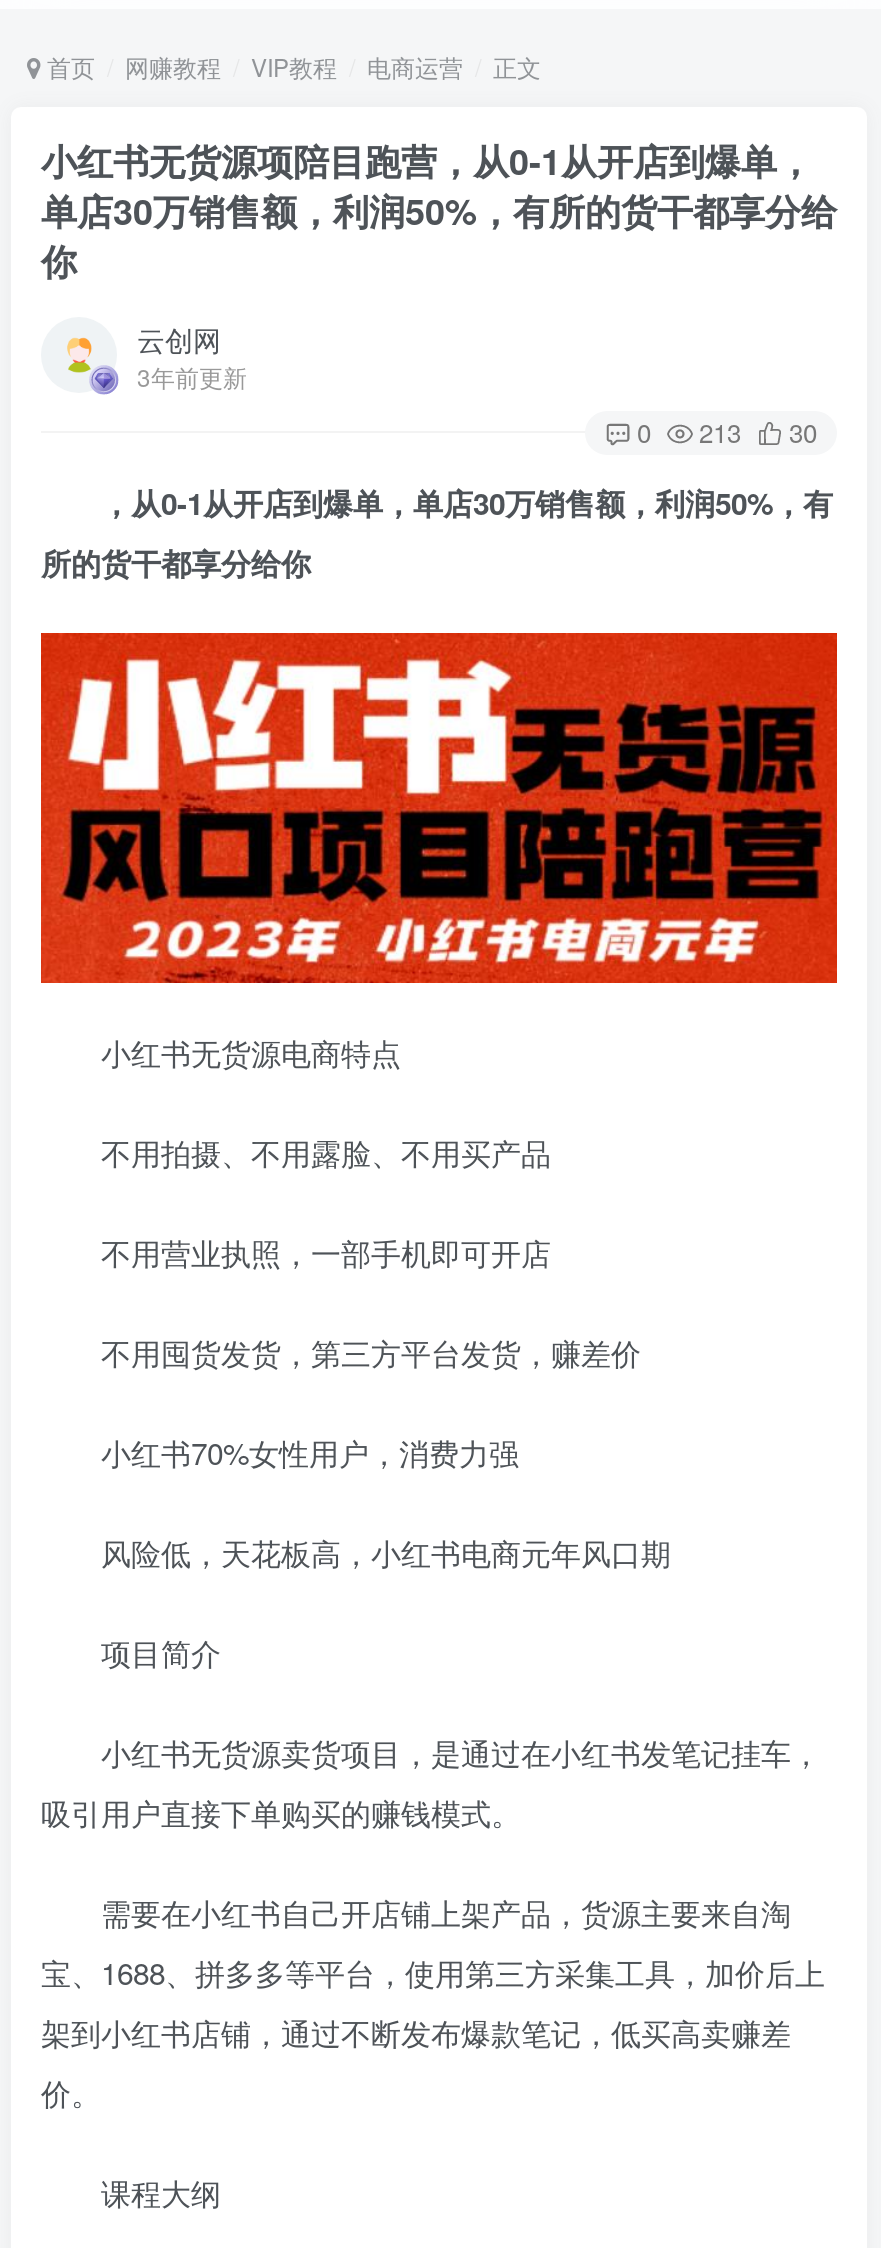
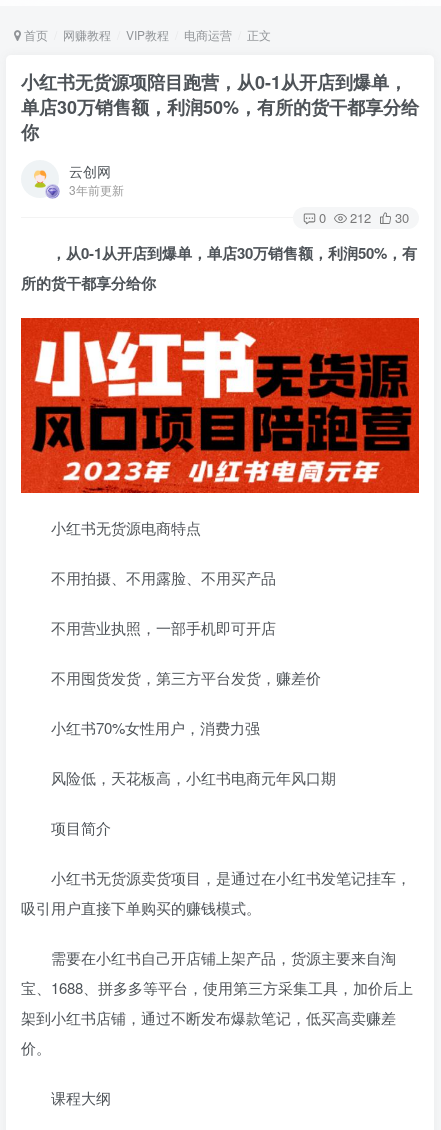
- 0 213 30
+ 0 212 30
